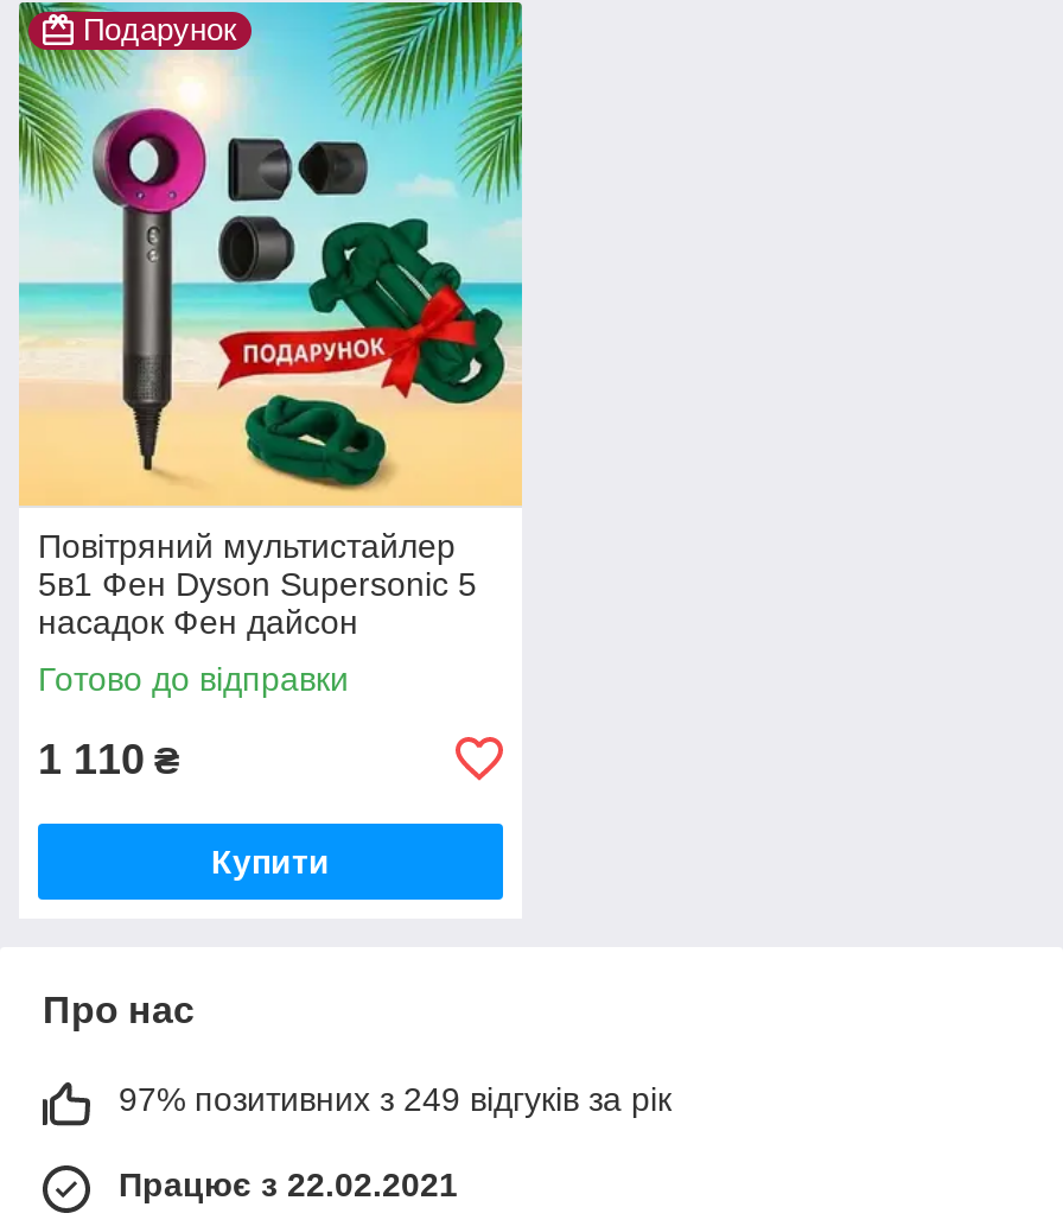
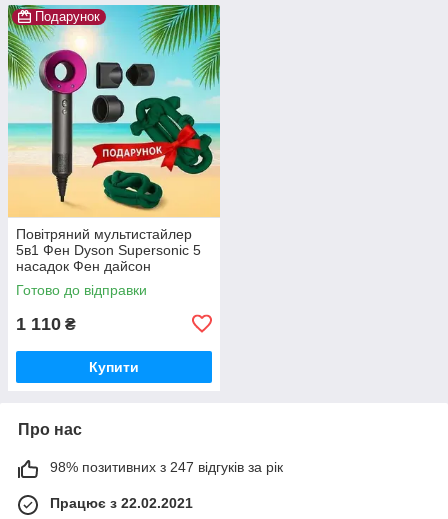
- 97% позитивних з 249 відгуків за рік
+ 98% позитивних з 247 відгуків за рік
